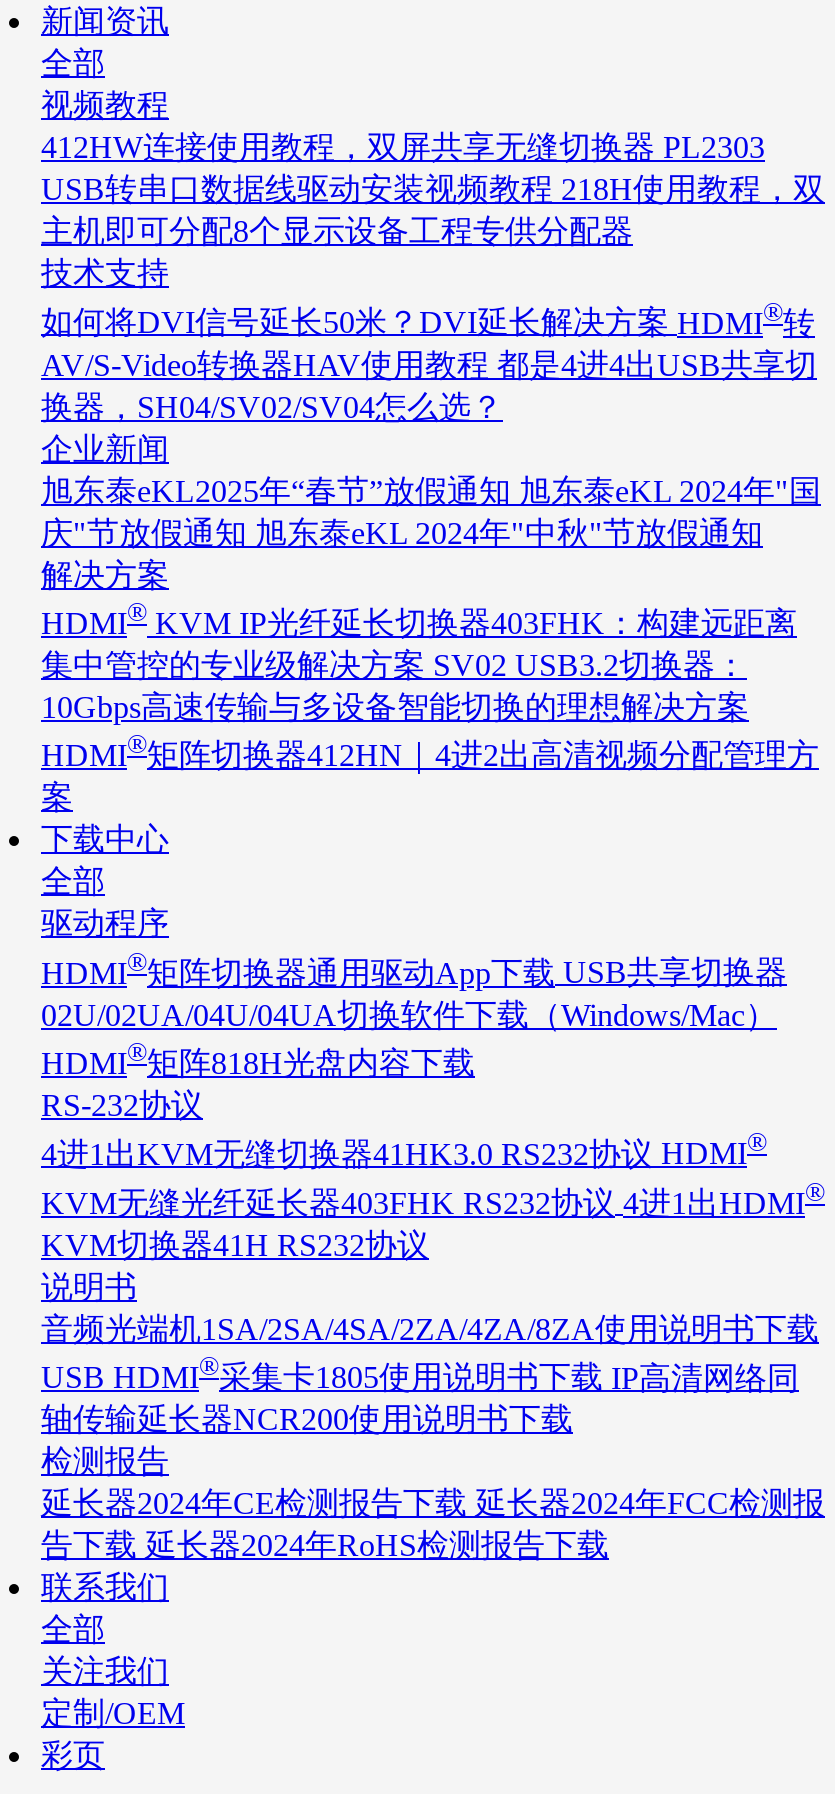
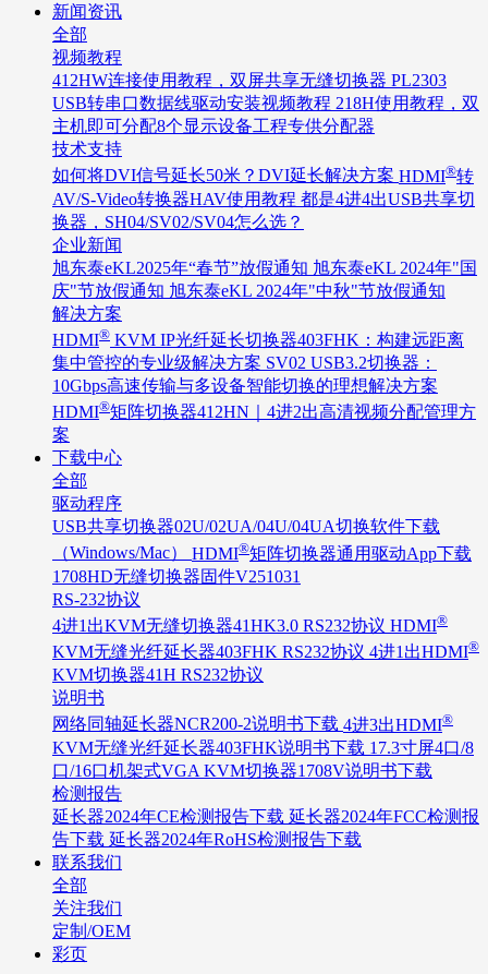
- HDMI®矩阵切换器通用驱动App下载 USB共享切换器
- 02U/02UA/04U/04UA切换软件下载（Windows/Mac）
- HDMI®矩阵818H光盘内容下载
+ USB共享切换器02U/02UA/04U/04UA切换软件下载
+ （Windows/Mac） HDMI®矩阵切换器通用驱动App下载
+ 1708HD无缝切换器固件V251031

- 音频光端机1SA/2SA/4SA/2ZA/4ZA/8ZA使用说明书下载
- USB HDMI®采集卡1805使用说明书下载 IP高清网络同
- 轴传输延长器NCR200使用说明书下载
+ 网络同轴延长器NCR200-2说明书下载 4进3出HDMI®
+ KVM无缝光纤延长器403FHK说明书下载 17.3寸屏4口/8
+ 口/16口机架式VGA KVM切换器1708V说明书下载
